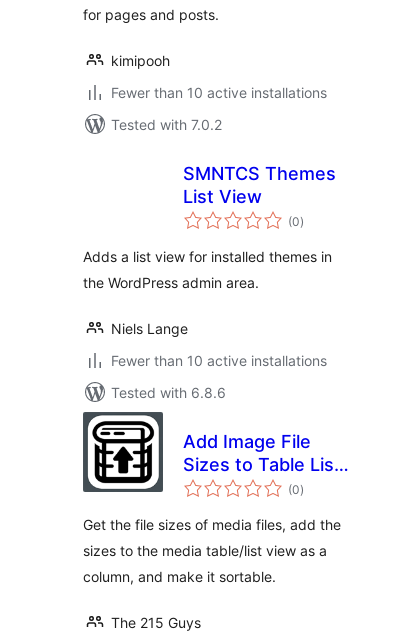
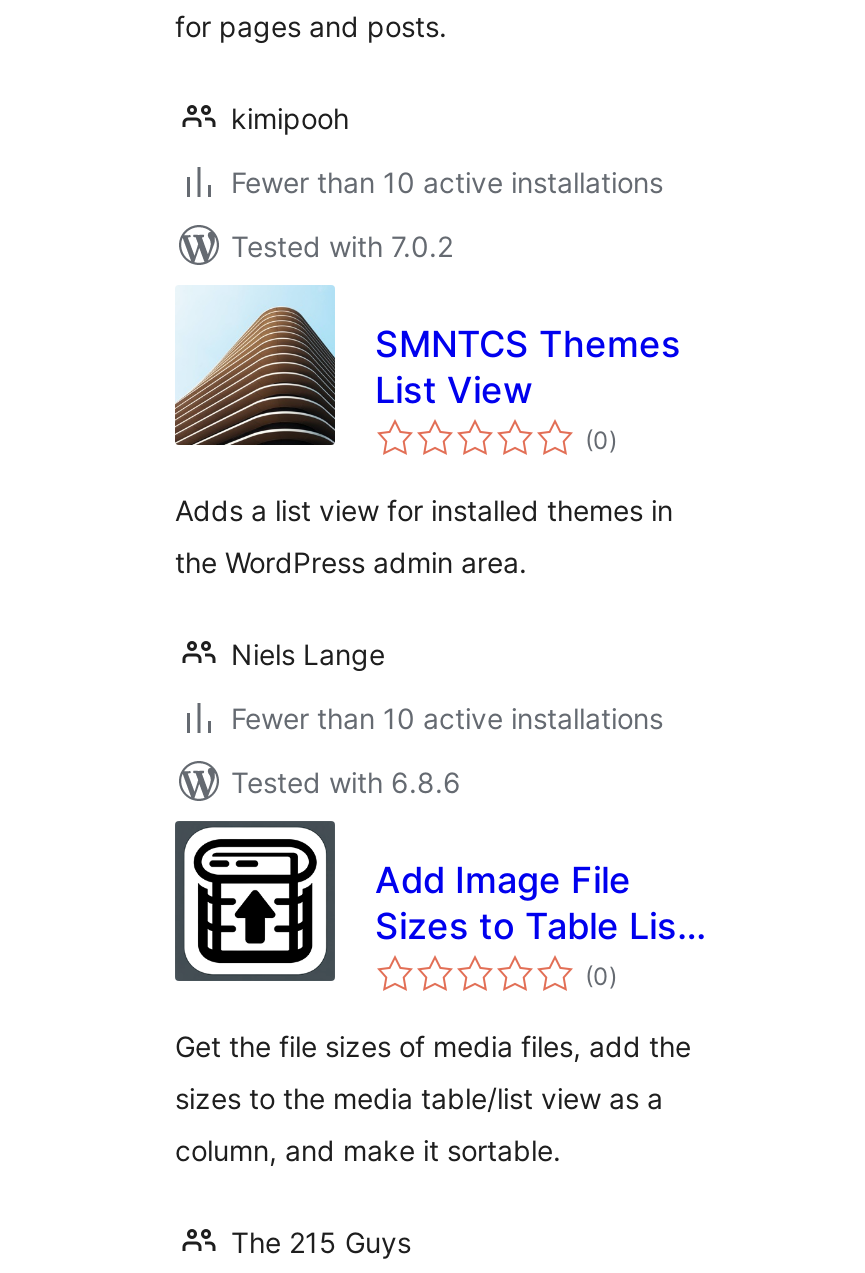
+ [image]
